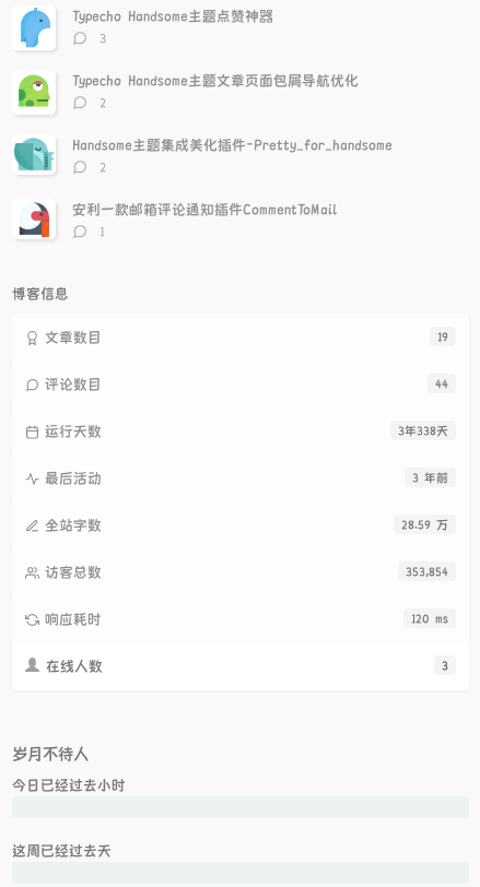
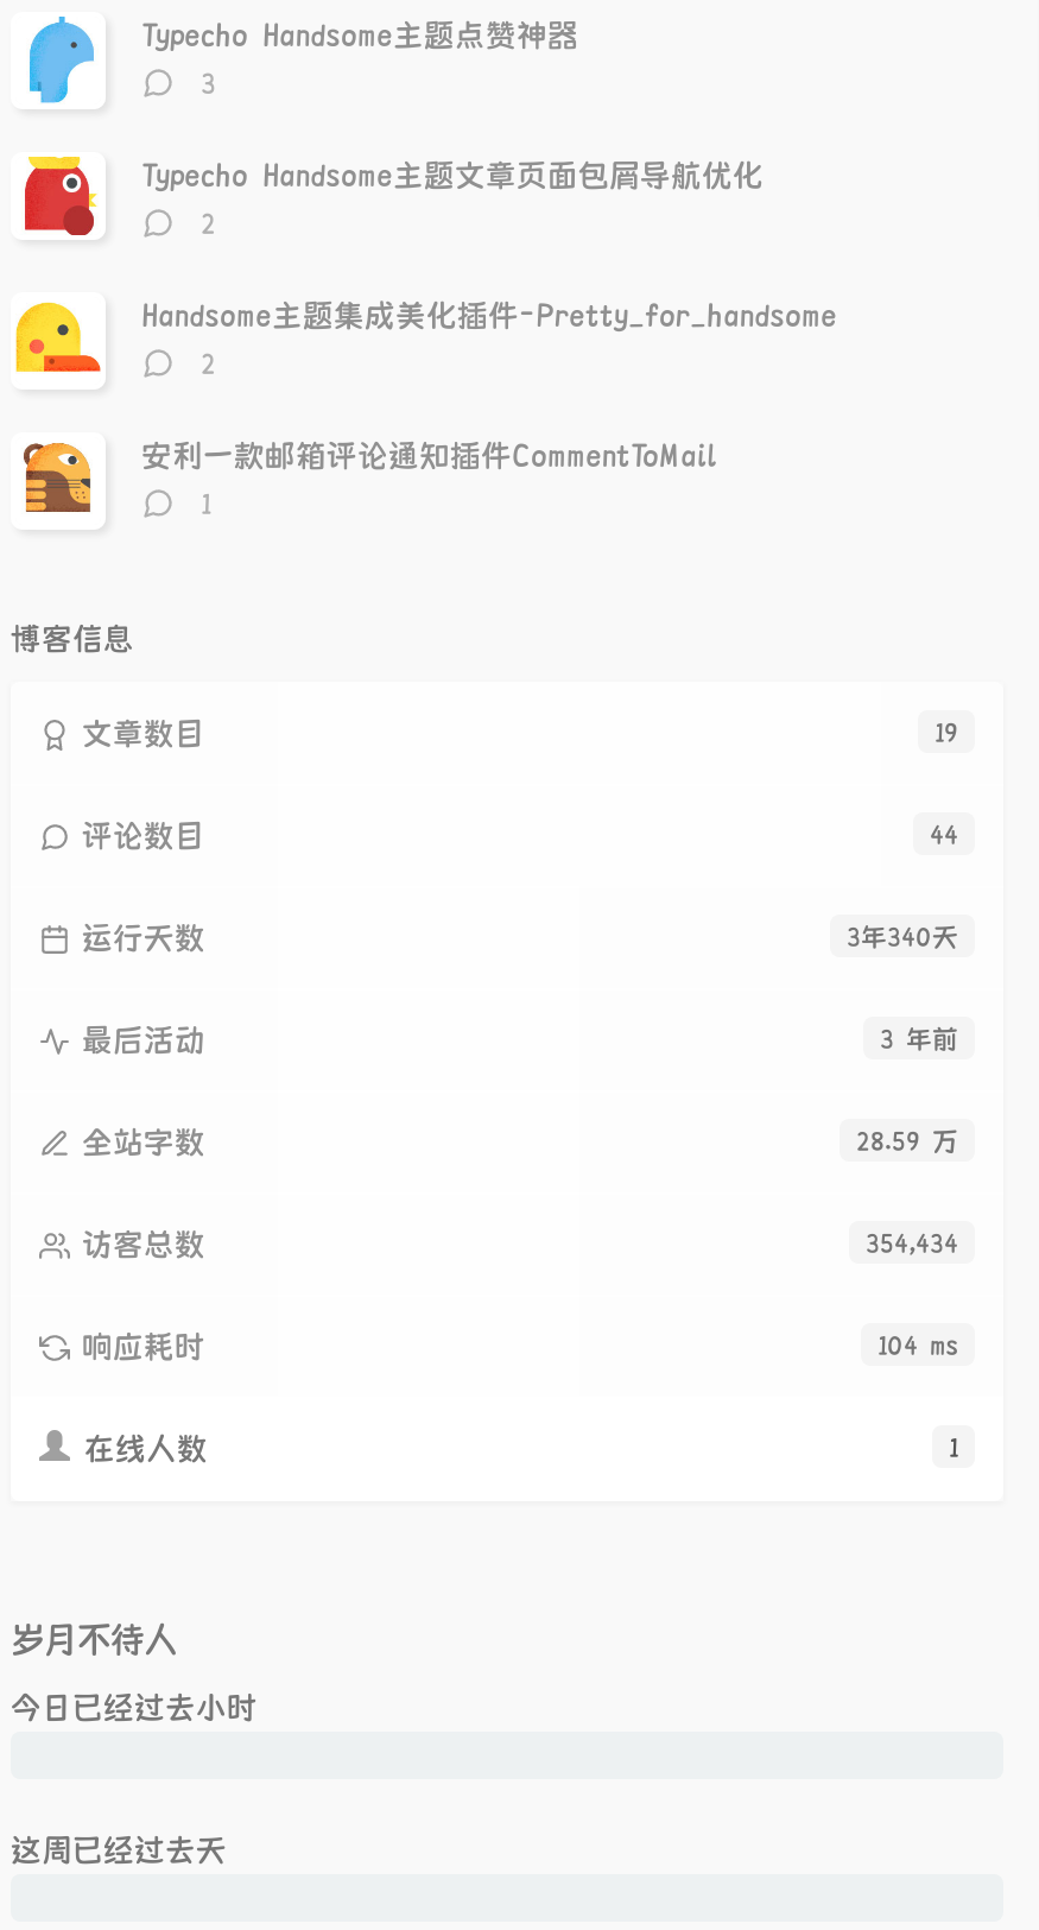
- [image]
+ [image]

- [image]
+ [image]

- [image]
+ [image]

- 3年338天
+ 3年340天

- 353,854
+ 354,434

- 120 ms
+ 104 ms

- 3
+ 1
